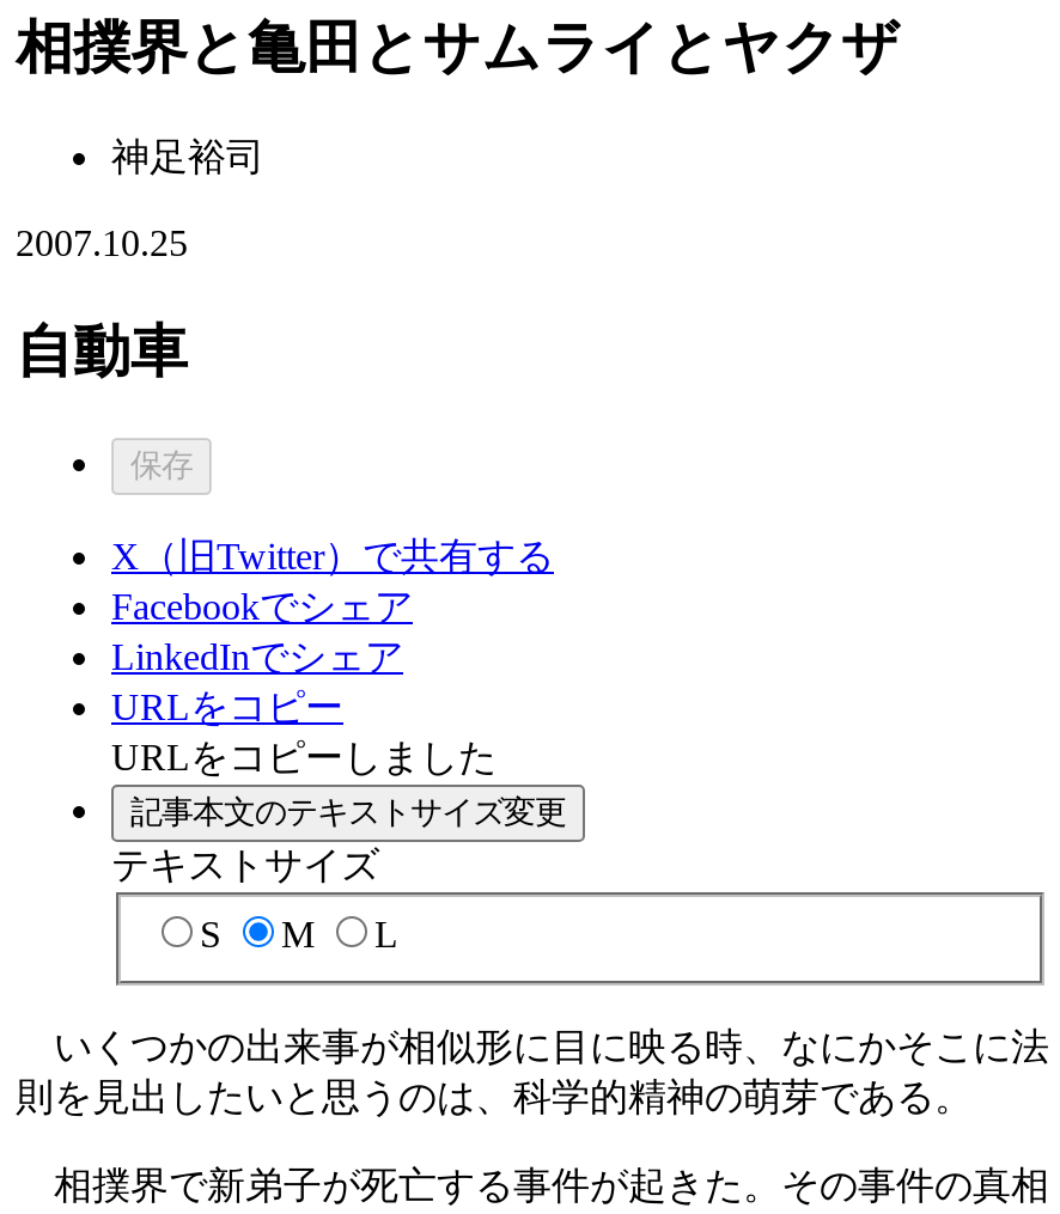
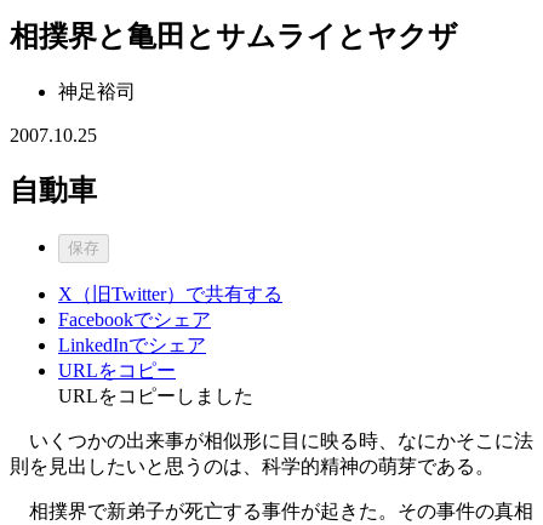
- 記事本文のテキストサイズ変更
- テキストサイズ
- S
- M
- L
